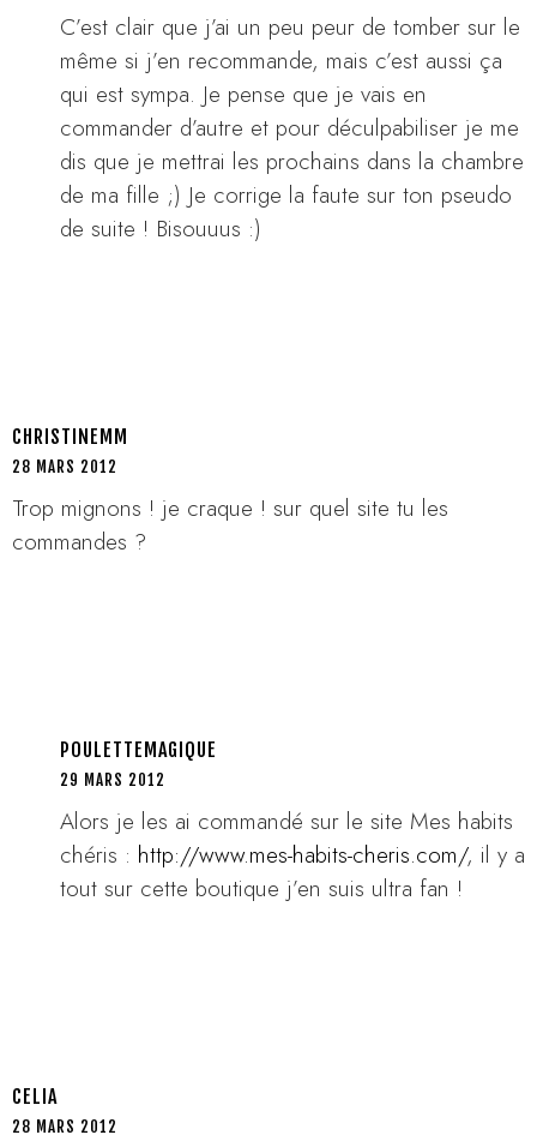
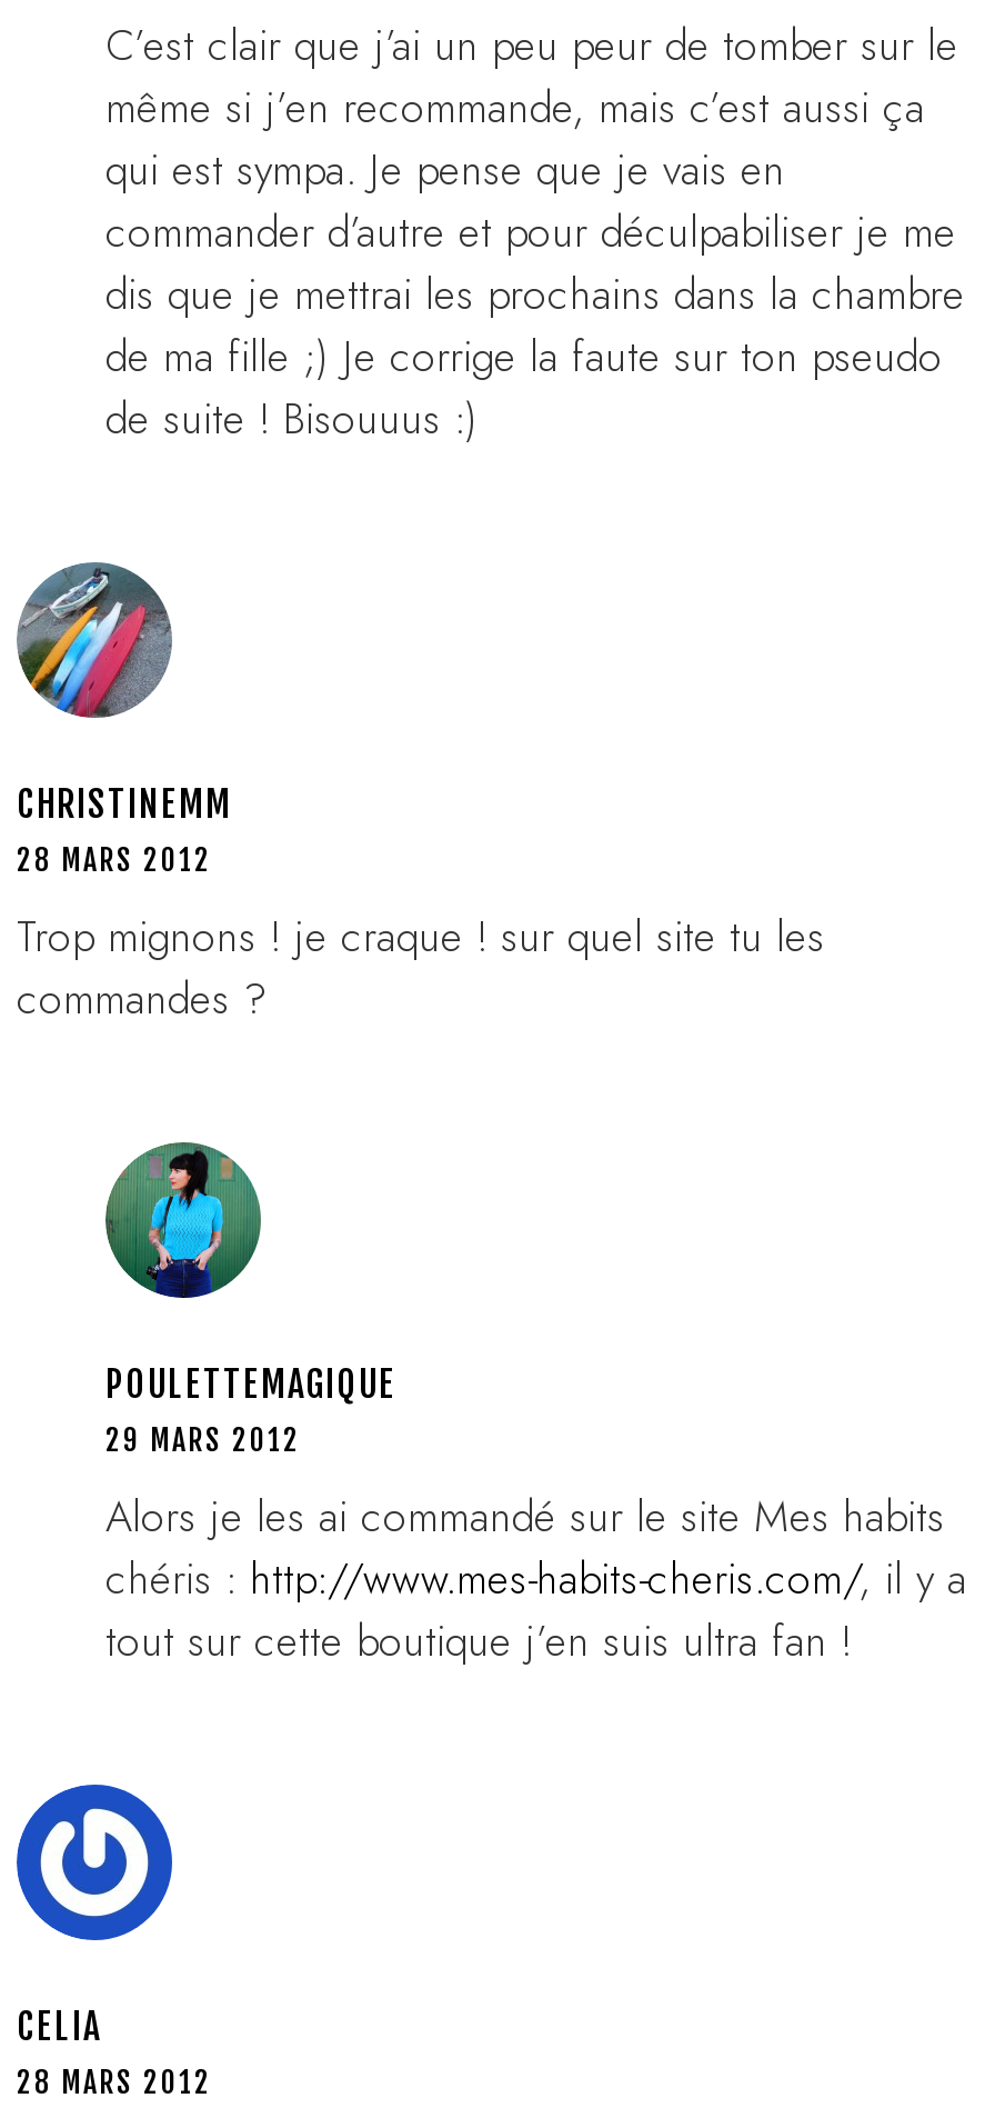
+ [image]

+ [image]

+ [image]
